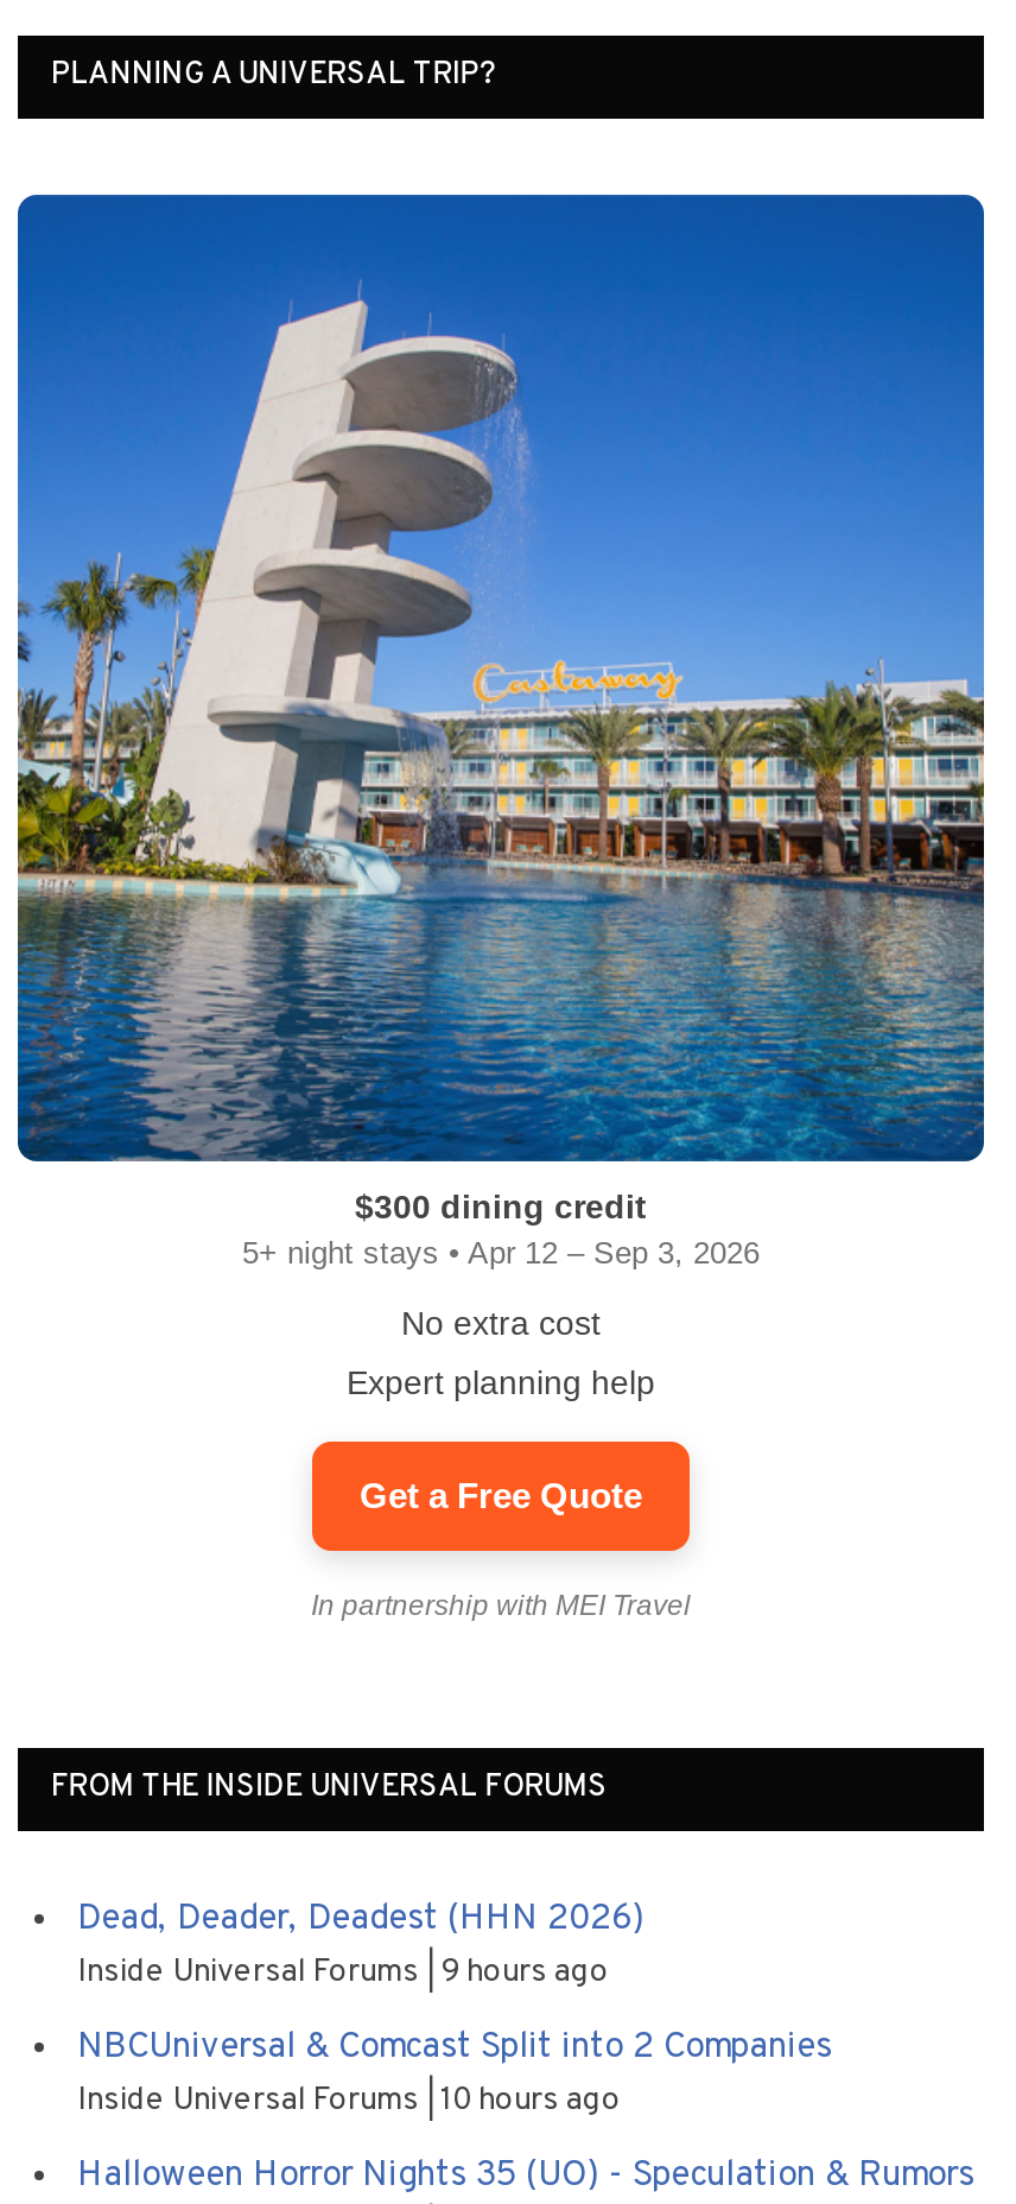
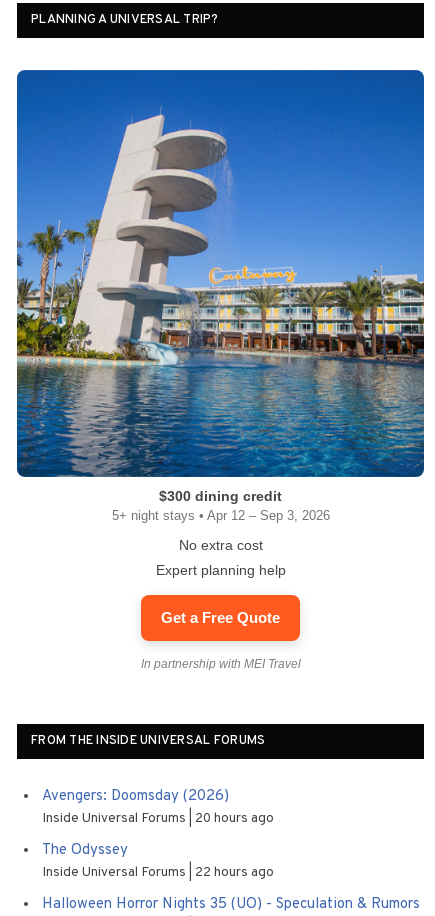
- Dead, Deader, Deadest (HHN 2026)
- Inside Universal Forums 9 hours ago
+ Avengers: Doomsday (2026)
+ Inside Universal Forums 20 hours ago

- NBCUniversal & Comcast Split into 2 Companies
- Inside Universal Forums 10 hours ago
+ The Odyssey
+ Inside Universal Forums 22 hours ago
